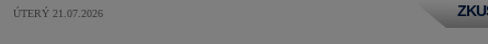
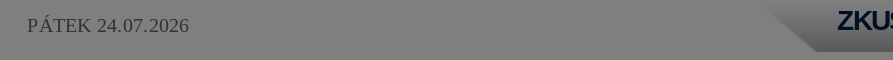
- ÚTERÝ 21.07.2026
+ PÁTEK 24.07.2026
